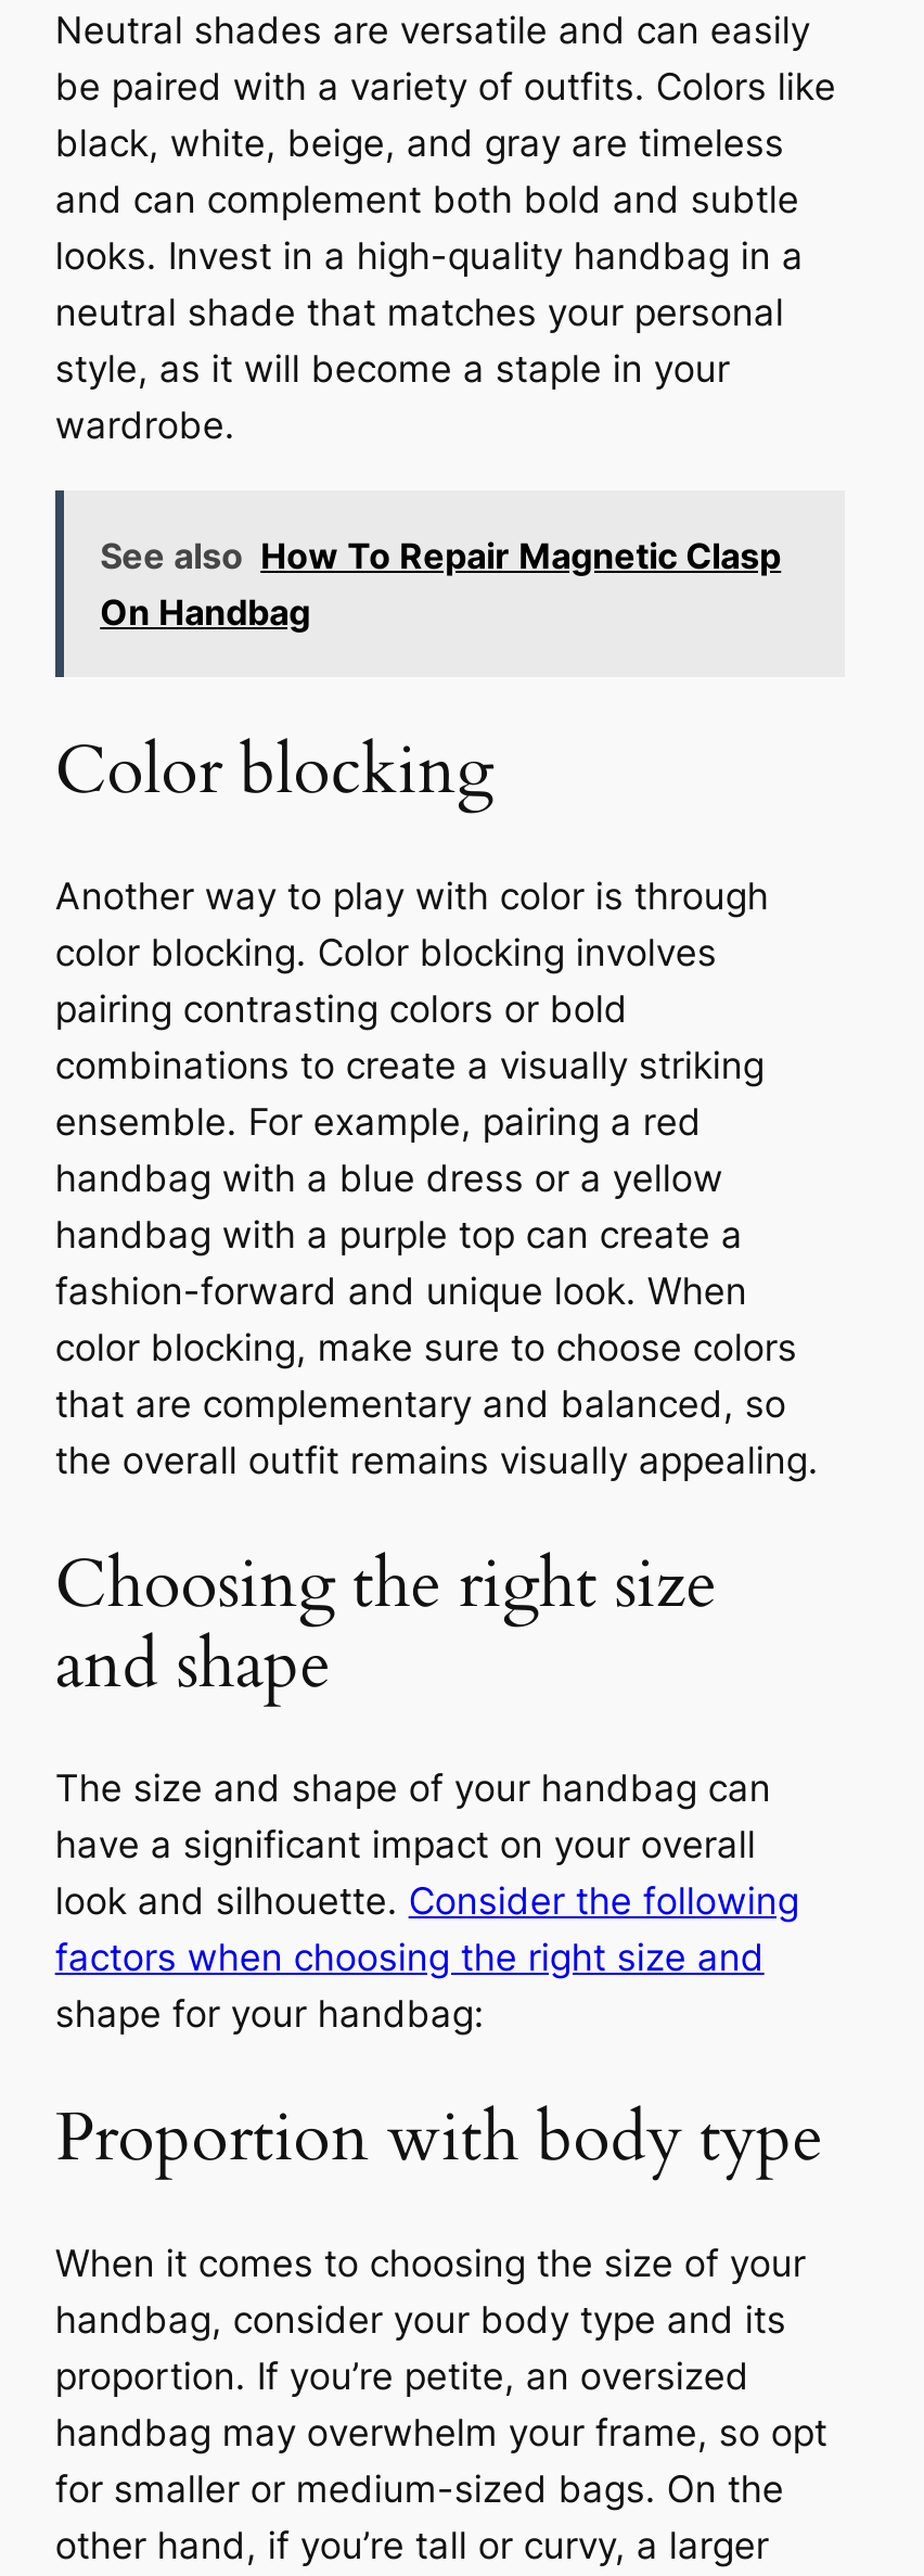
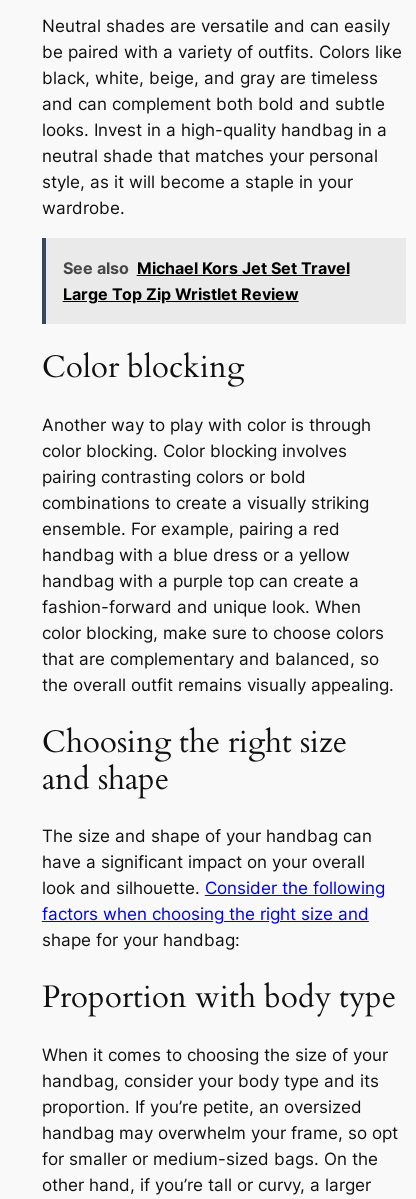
- See also How To Repair Magnetic Clasp
- On Handbag
+ See also Michael Kors Jet Set Travel
+ Large Top Zip Wristlet Review
